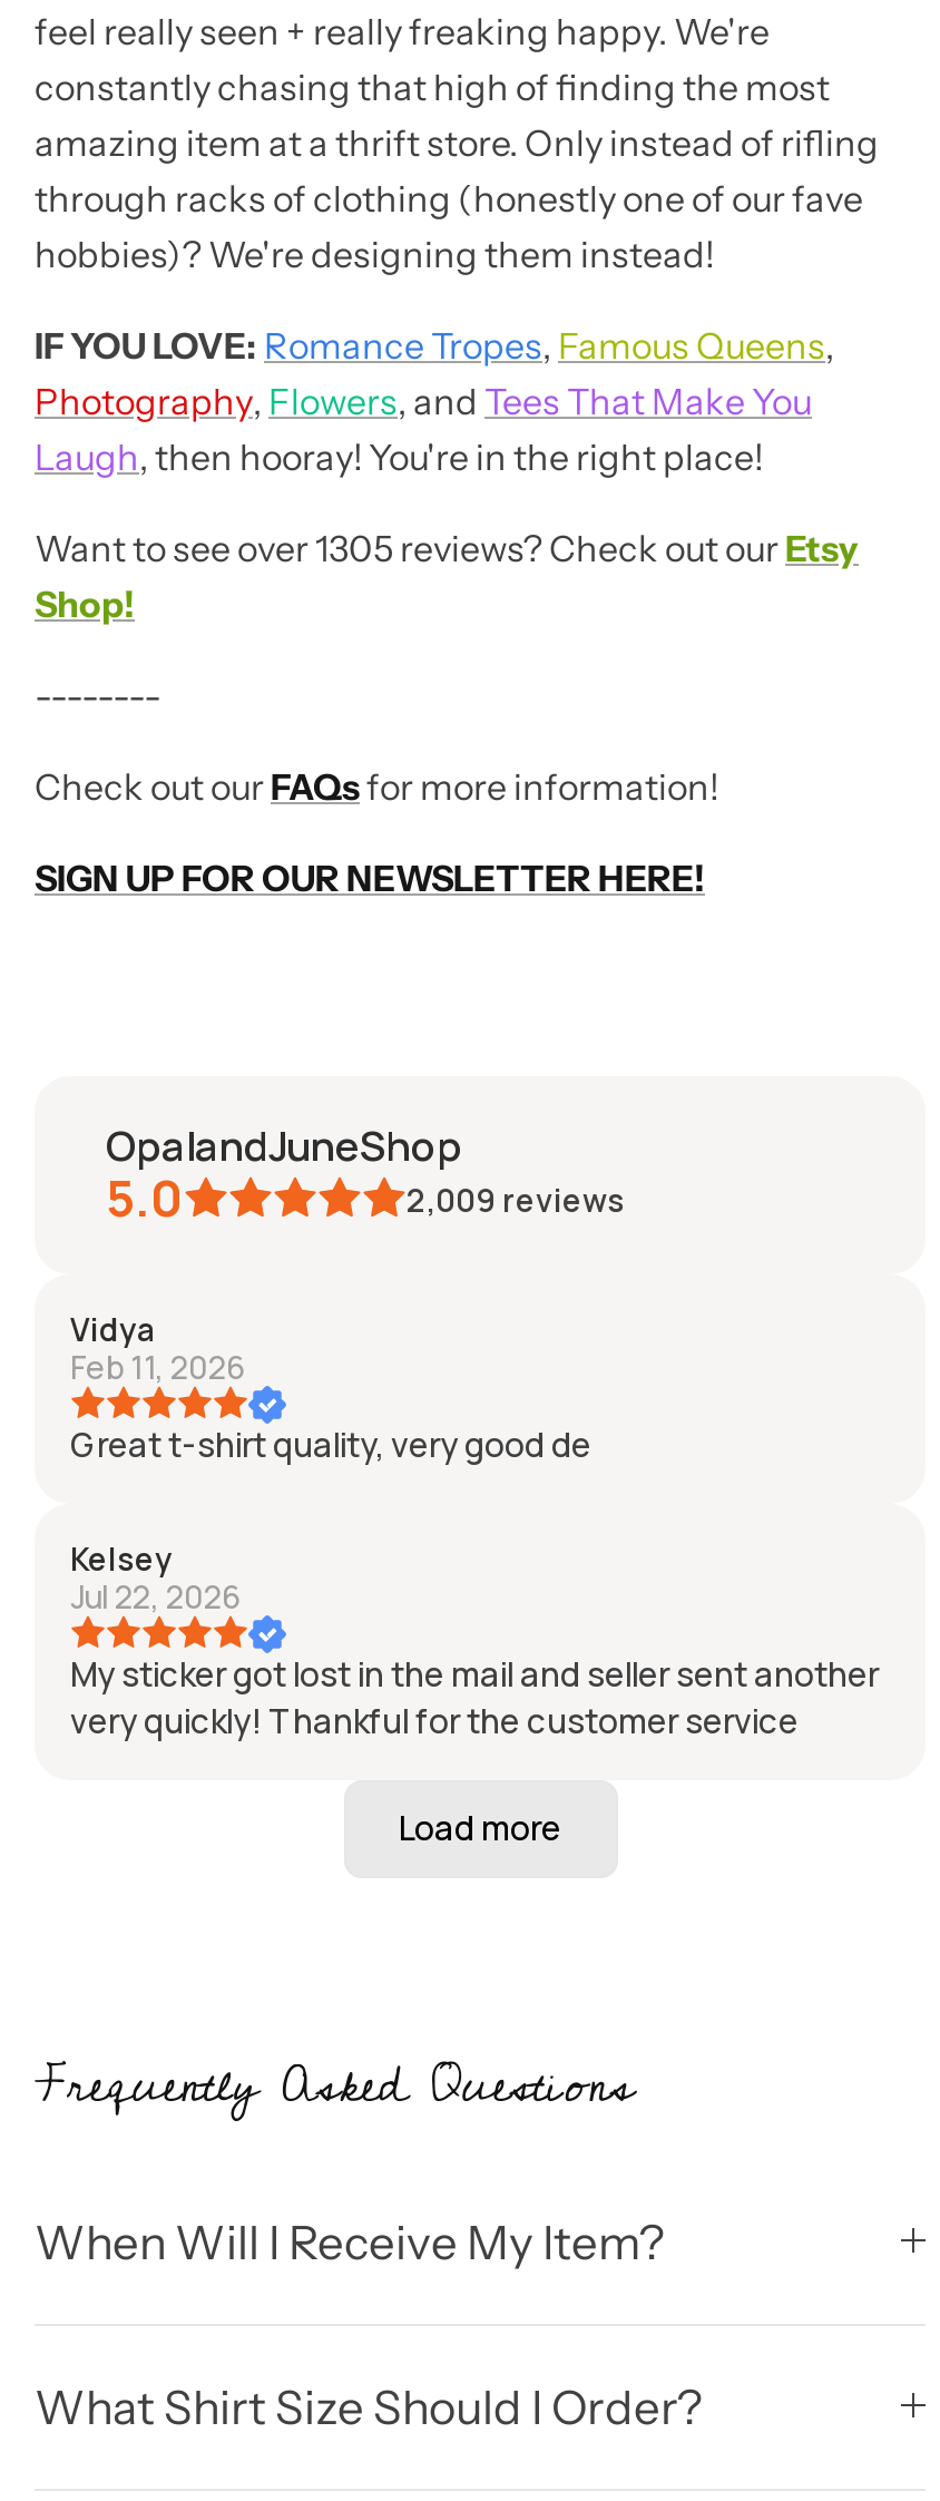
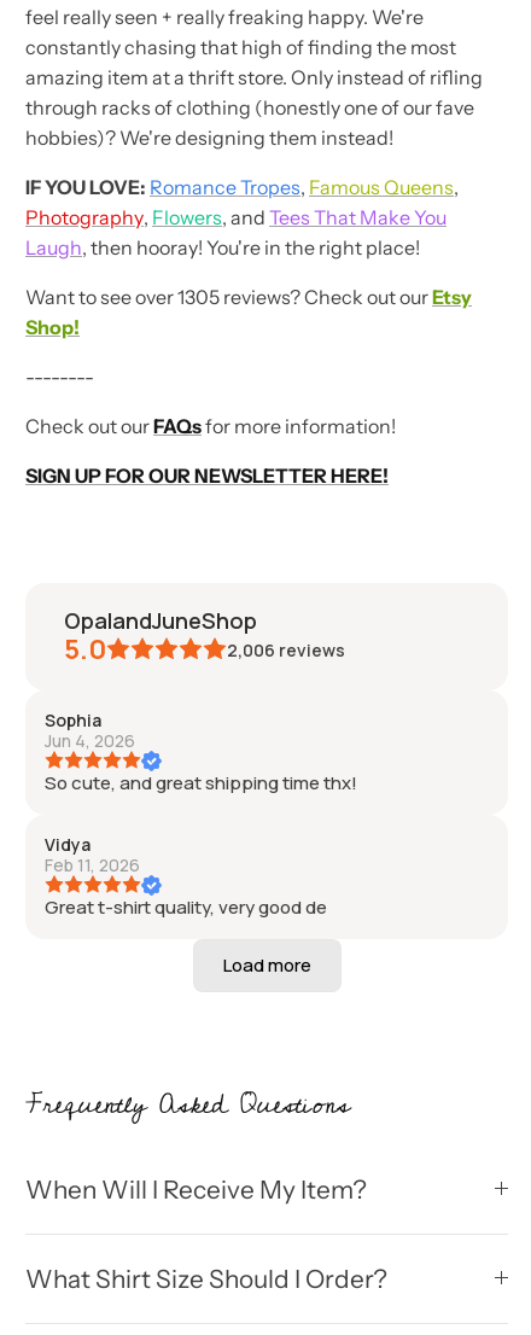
- 2,009 reviews
+ 2,006 reviews
+ Sophia
+ Jun 4, 2026
+ So cute, and great shipping time thx!

moved down: Vidya | Feb 11, 2026 | Great t-shirt quality, very good de

- Kelsey
- Jul 22, 2026
- My sticker got lost in the mail and seller sent another
- very quickly! Thankful for the customer service
